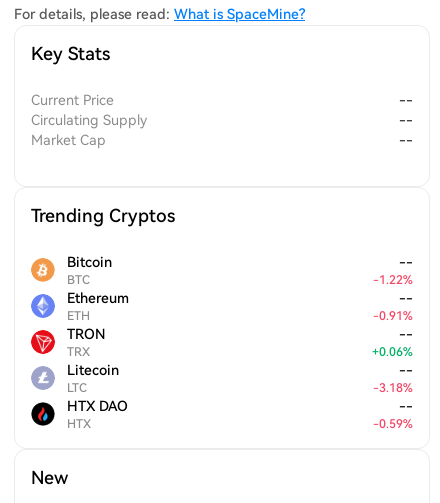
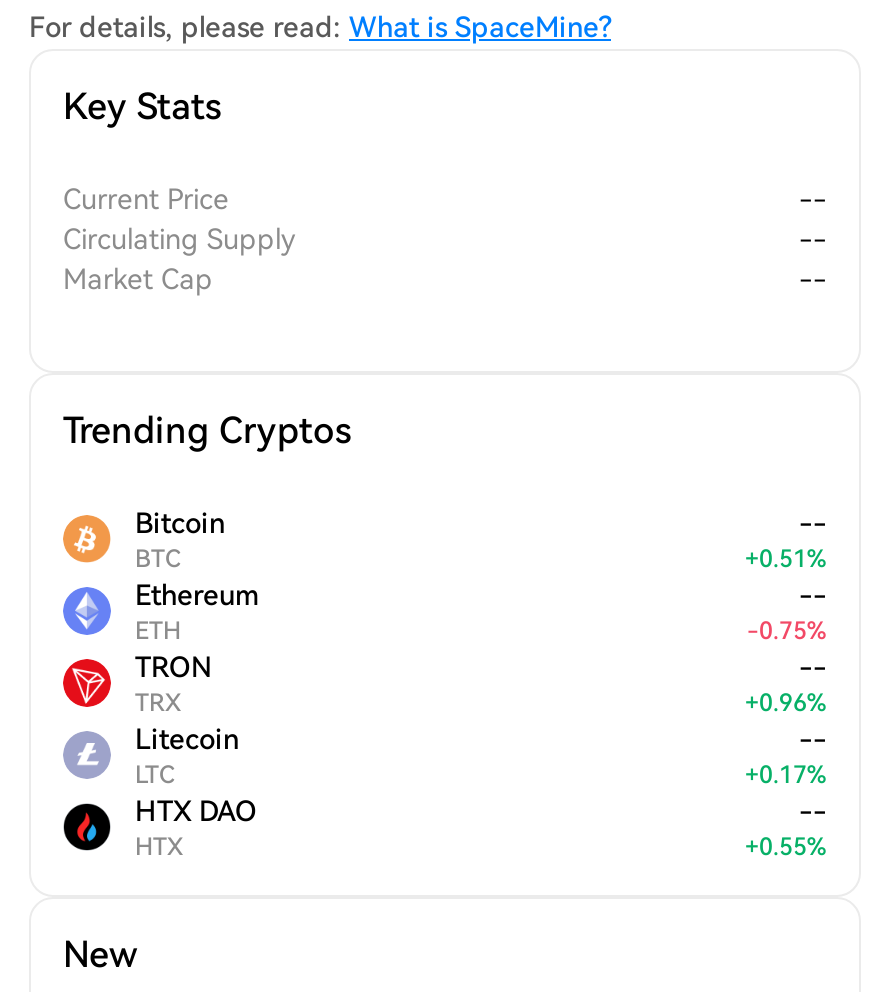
- -1.22%
+ +0.51%

- -0.91%
+ -0.75%

- +0.06%
+ +0.96%

- -3.18%
+ +0.17%

- -0.59%
+ +0.55%
